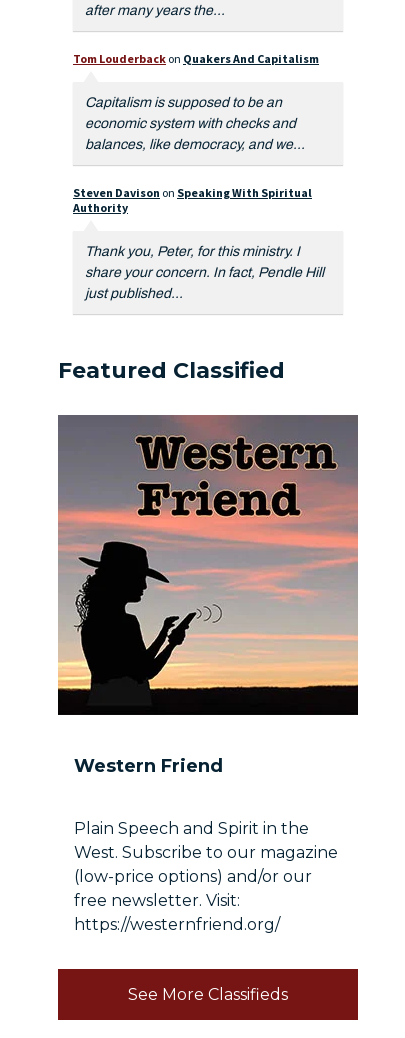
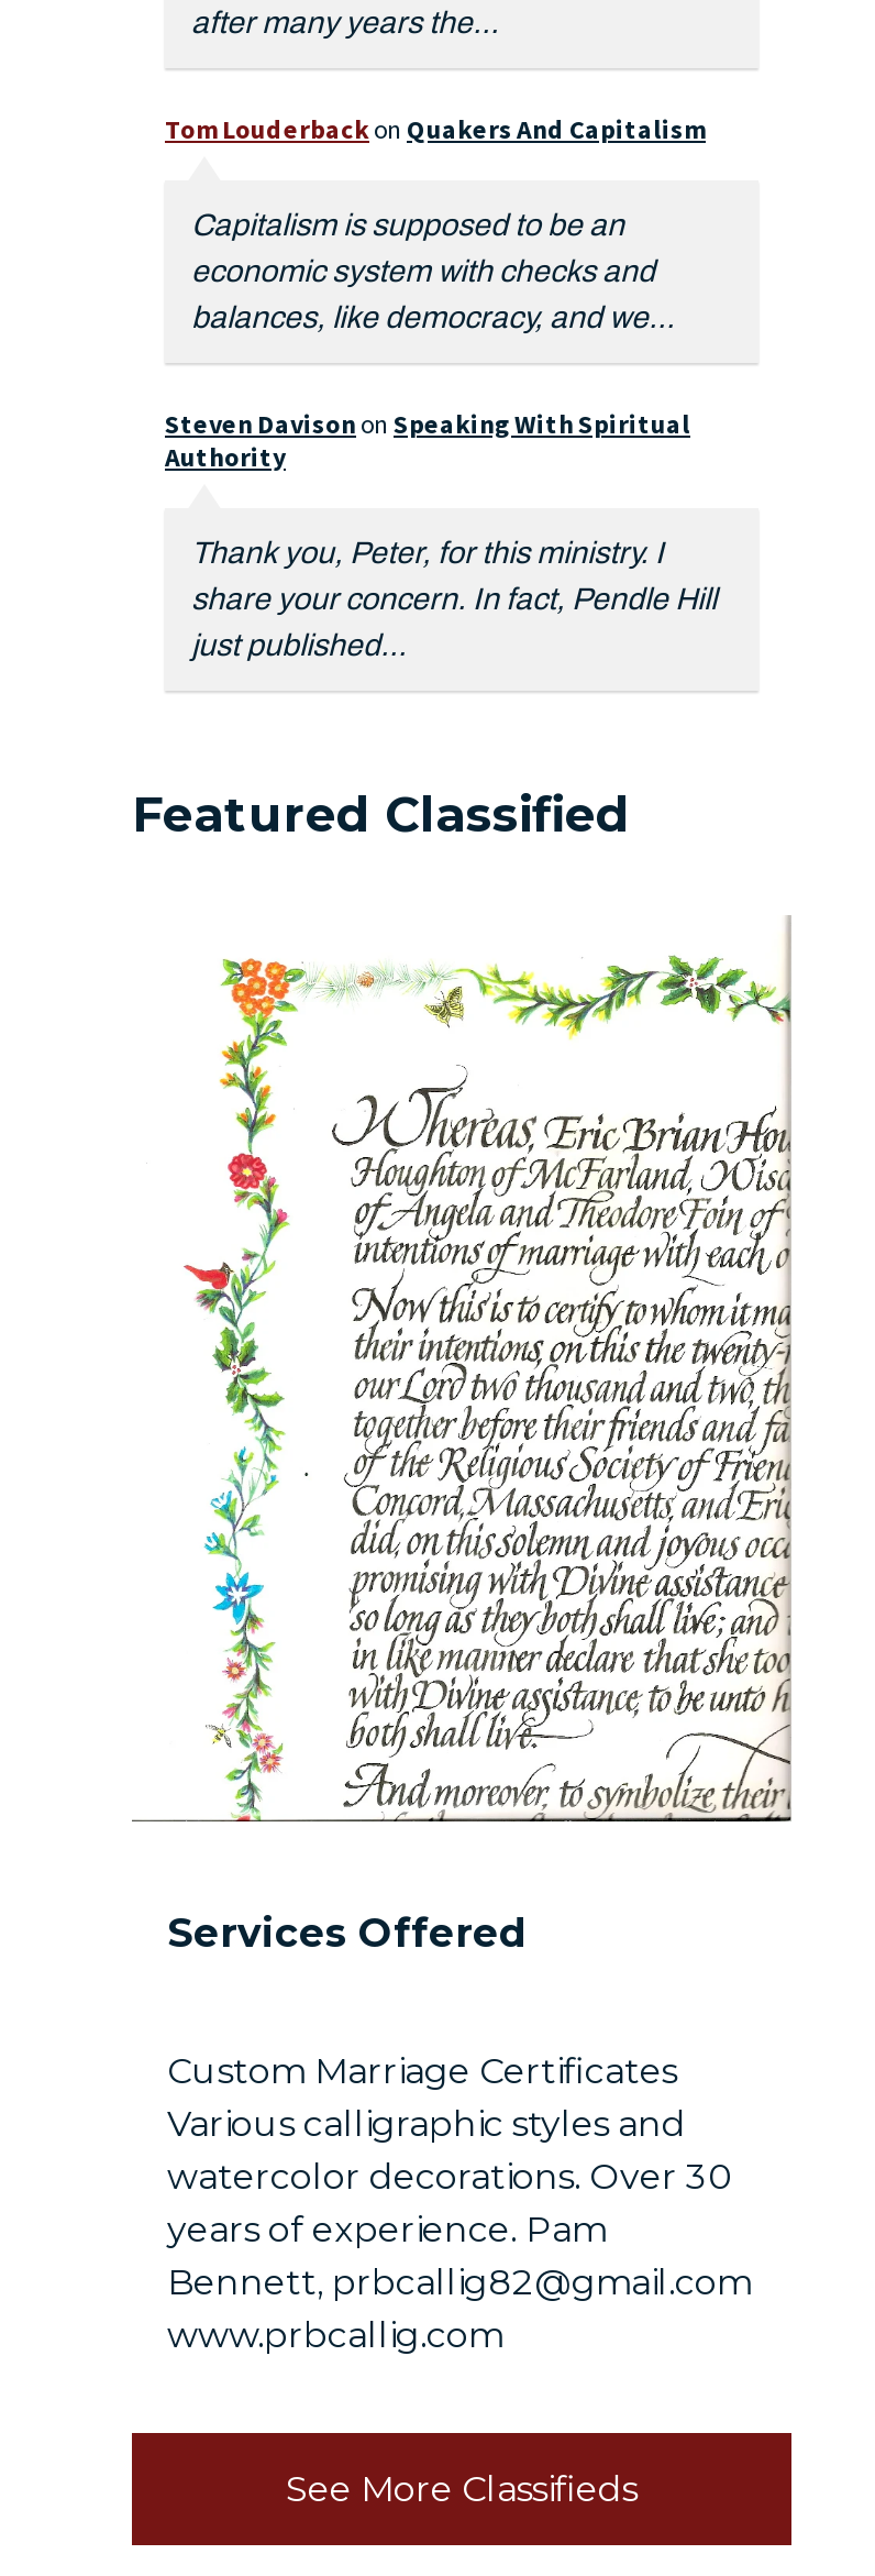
- [image]
- Western Friend
+ [image]
+ Services Offered

- Plain Speech and Spirit in the
- West. Subscribe to our magazine
- (low-price options) and/or our
- free newsletter. Visit:
- https://westernfriend.org/
+ Custom Marriage Certificates
+ Various calligraphic styles and
+ watercolor decorations. Over 30
+ years of experience. Pam
+ Bennett, prbcallig82@gmail.com
+ www.prbcallig.com
